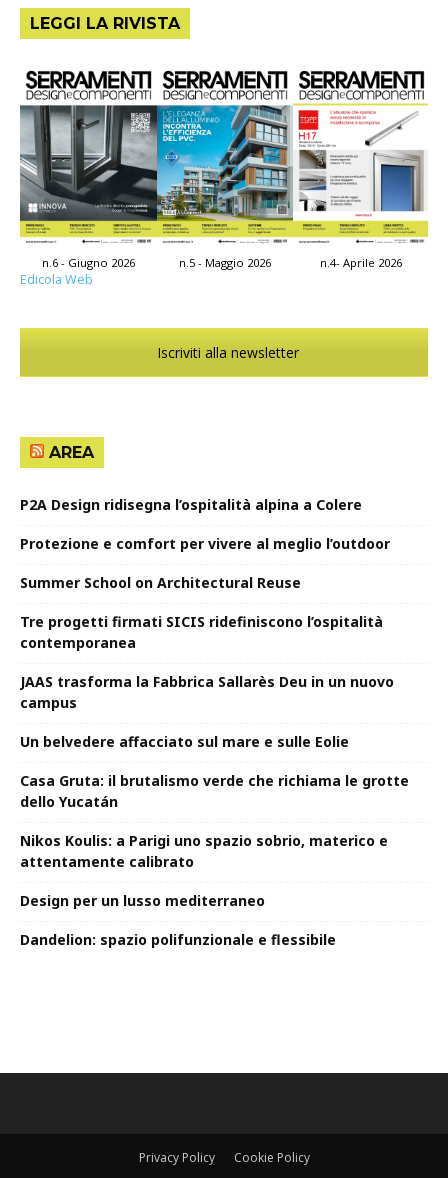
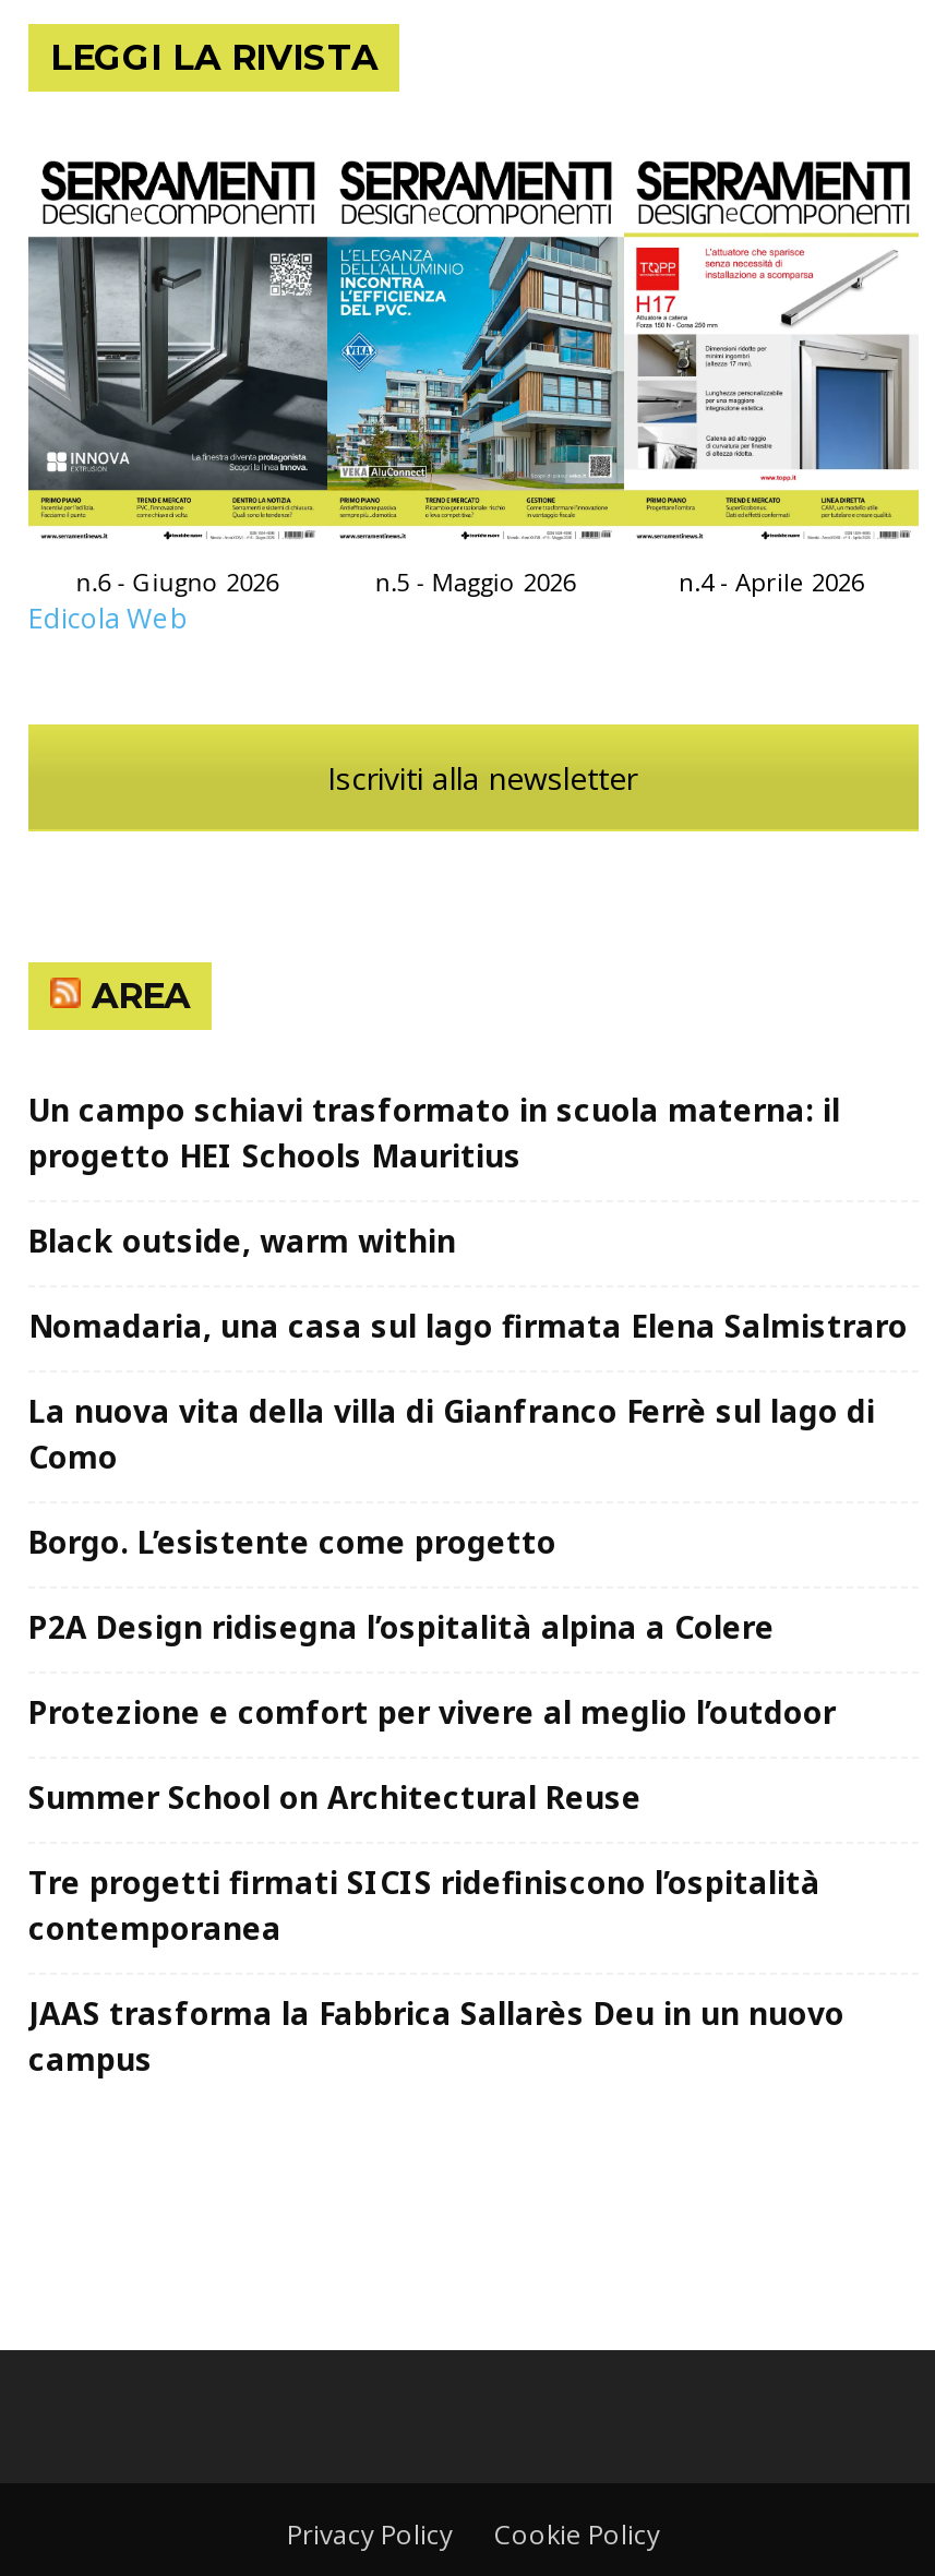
- n.4- Aprile 2026
+ n.4 - Aprile 2026

+ Un campo schiavi trasformato in scuola materna: il
+ progetto HEI Schools Mauritius
+ Black outside, warm within
+ Nomadaria, una casa sul lago firmata Elena Salmistraro
+ La nuova vita della villa di Gianfranco Ferrè sul lago di
+ Como
+ Borgo. L’esistente come progetto

moved down: P2A Design ridisegna l’ospitalità alpina a Colere | Protezione e comfort per vivere al meglio l’outdoor | Summer School on Architectural Reuse | Tre progetti firmati SICIS ridefiniscono l’ospitalità | contemporanea | JAAS trasforma la Fabbrica Sallarès Deu in un nuovo | campus

- Un belvedere affacciato sul mare e sulle Eolie
- Casa Gruta: il brutalismo verde che richiama le grotte
- dello Yucatán
- Nikos Koulis: a Parigi uno spazio sobrio, materico e
- attentamente calibrato
- Design per un lusso mediterraneo
- Dandelion: spazio polifunzionale e flessibile
